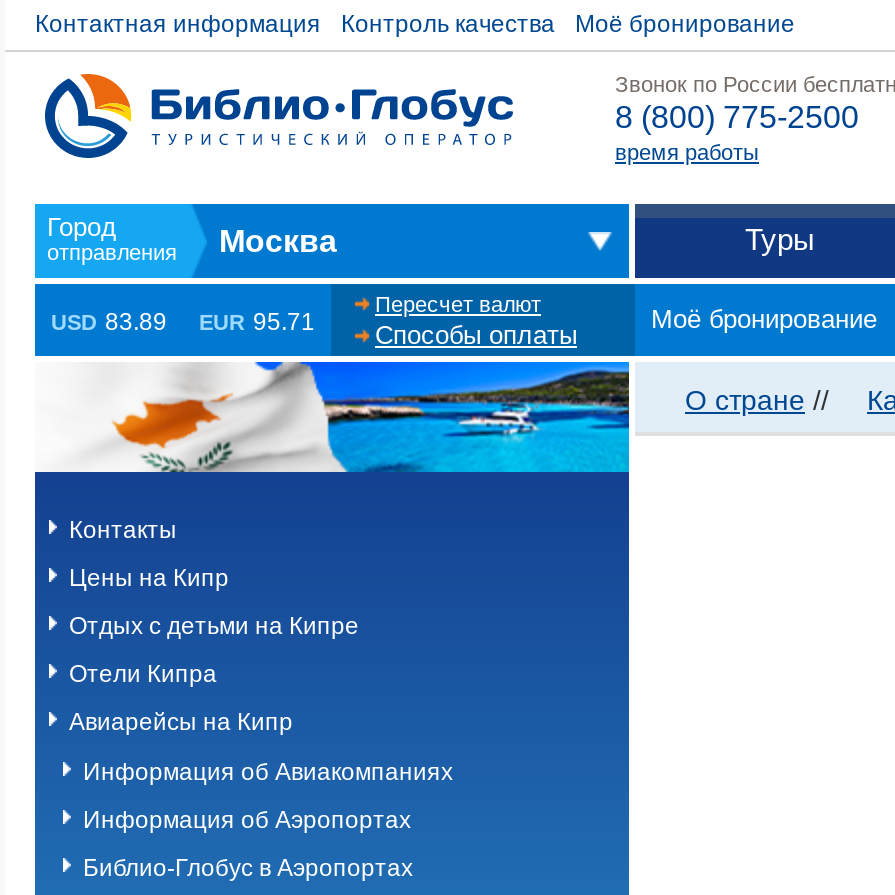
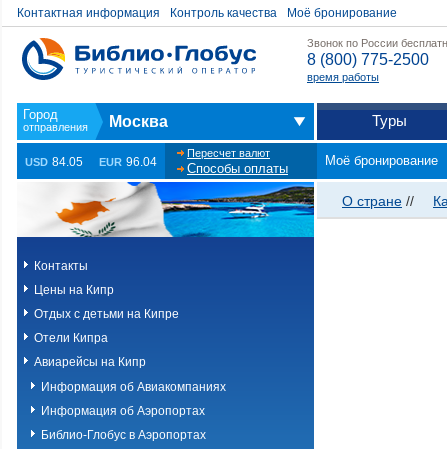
- USD 83.89
+ USD 84.05

- EUR 95.71
+ EUR 96.04
